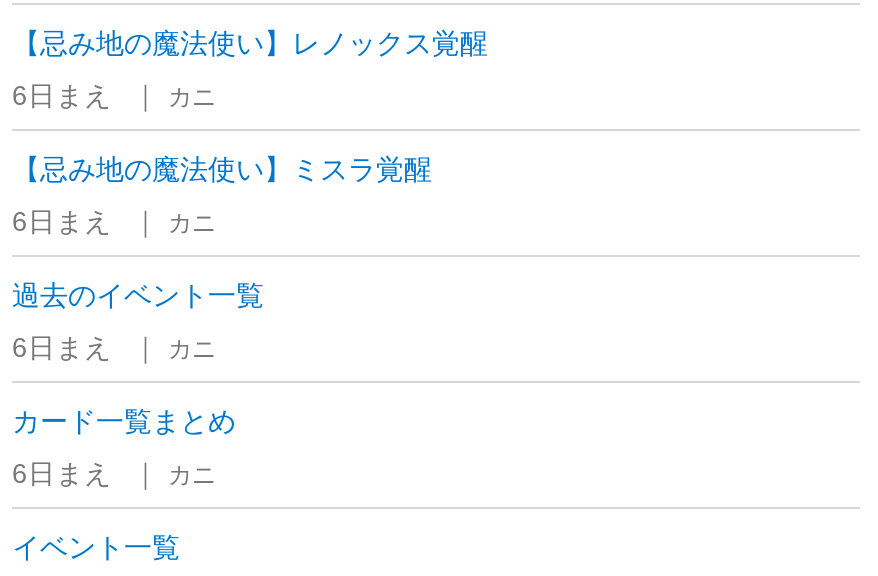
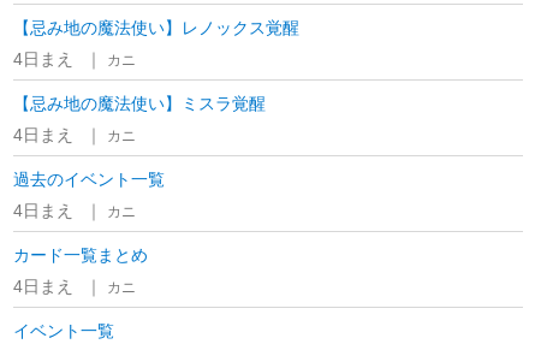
- 6日まえ カニ
+ 4日まえ カニ

- 6日まえ カニ
+ 4日まえ カニ

- 6日まえ カニ
+ 4日まえ カニ

- 6日まえ カニ
+ 4日まえ カニ
